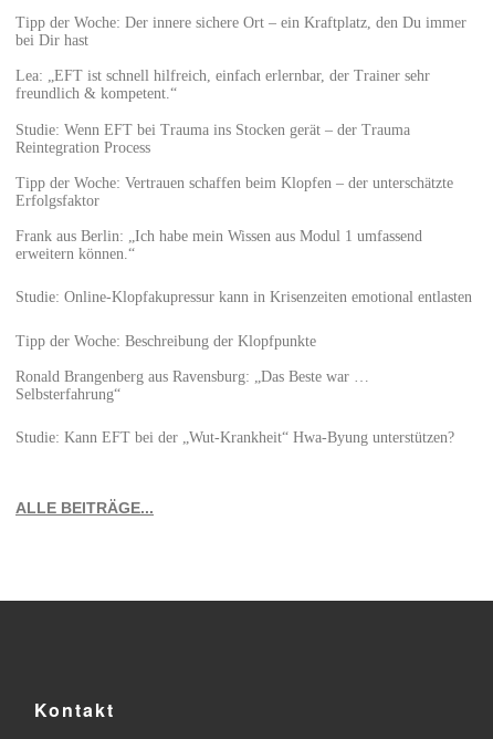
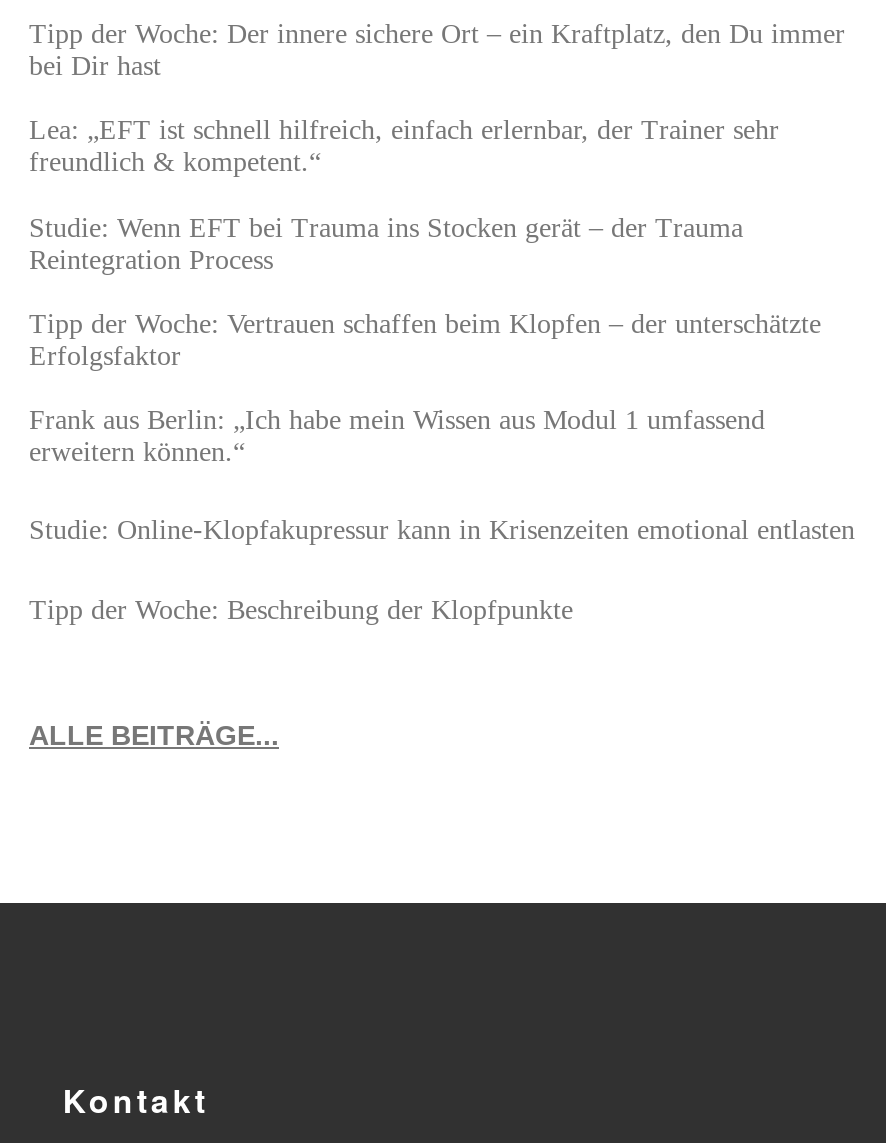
- Ronald Brangenberg aus Ravensburg: „Das Beste war …
- Selbsterfahrung“
- Studie: Kann EFT bei der „Wut-Krankheit“ Hwa-Byung unterstützen?
